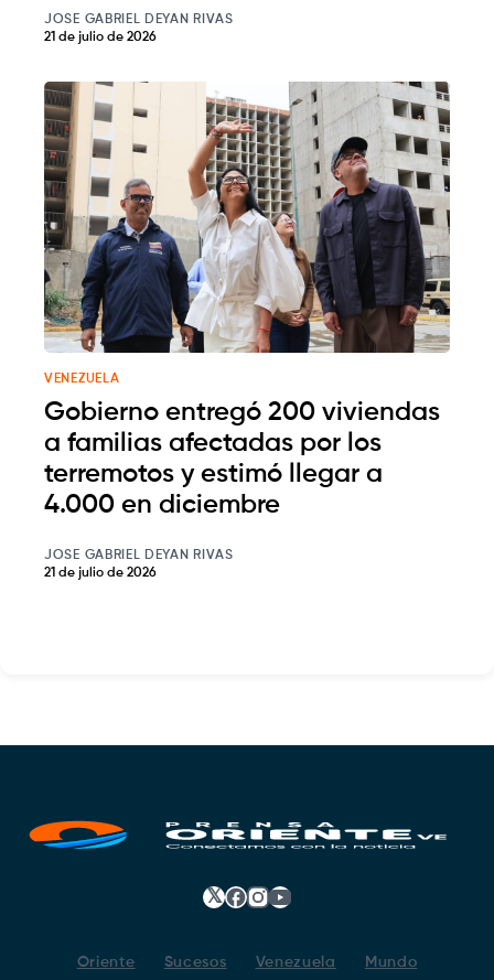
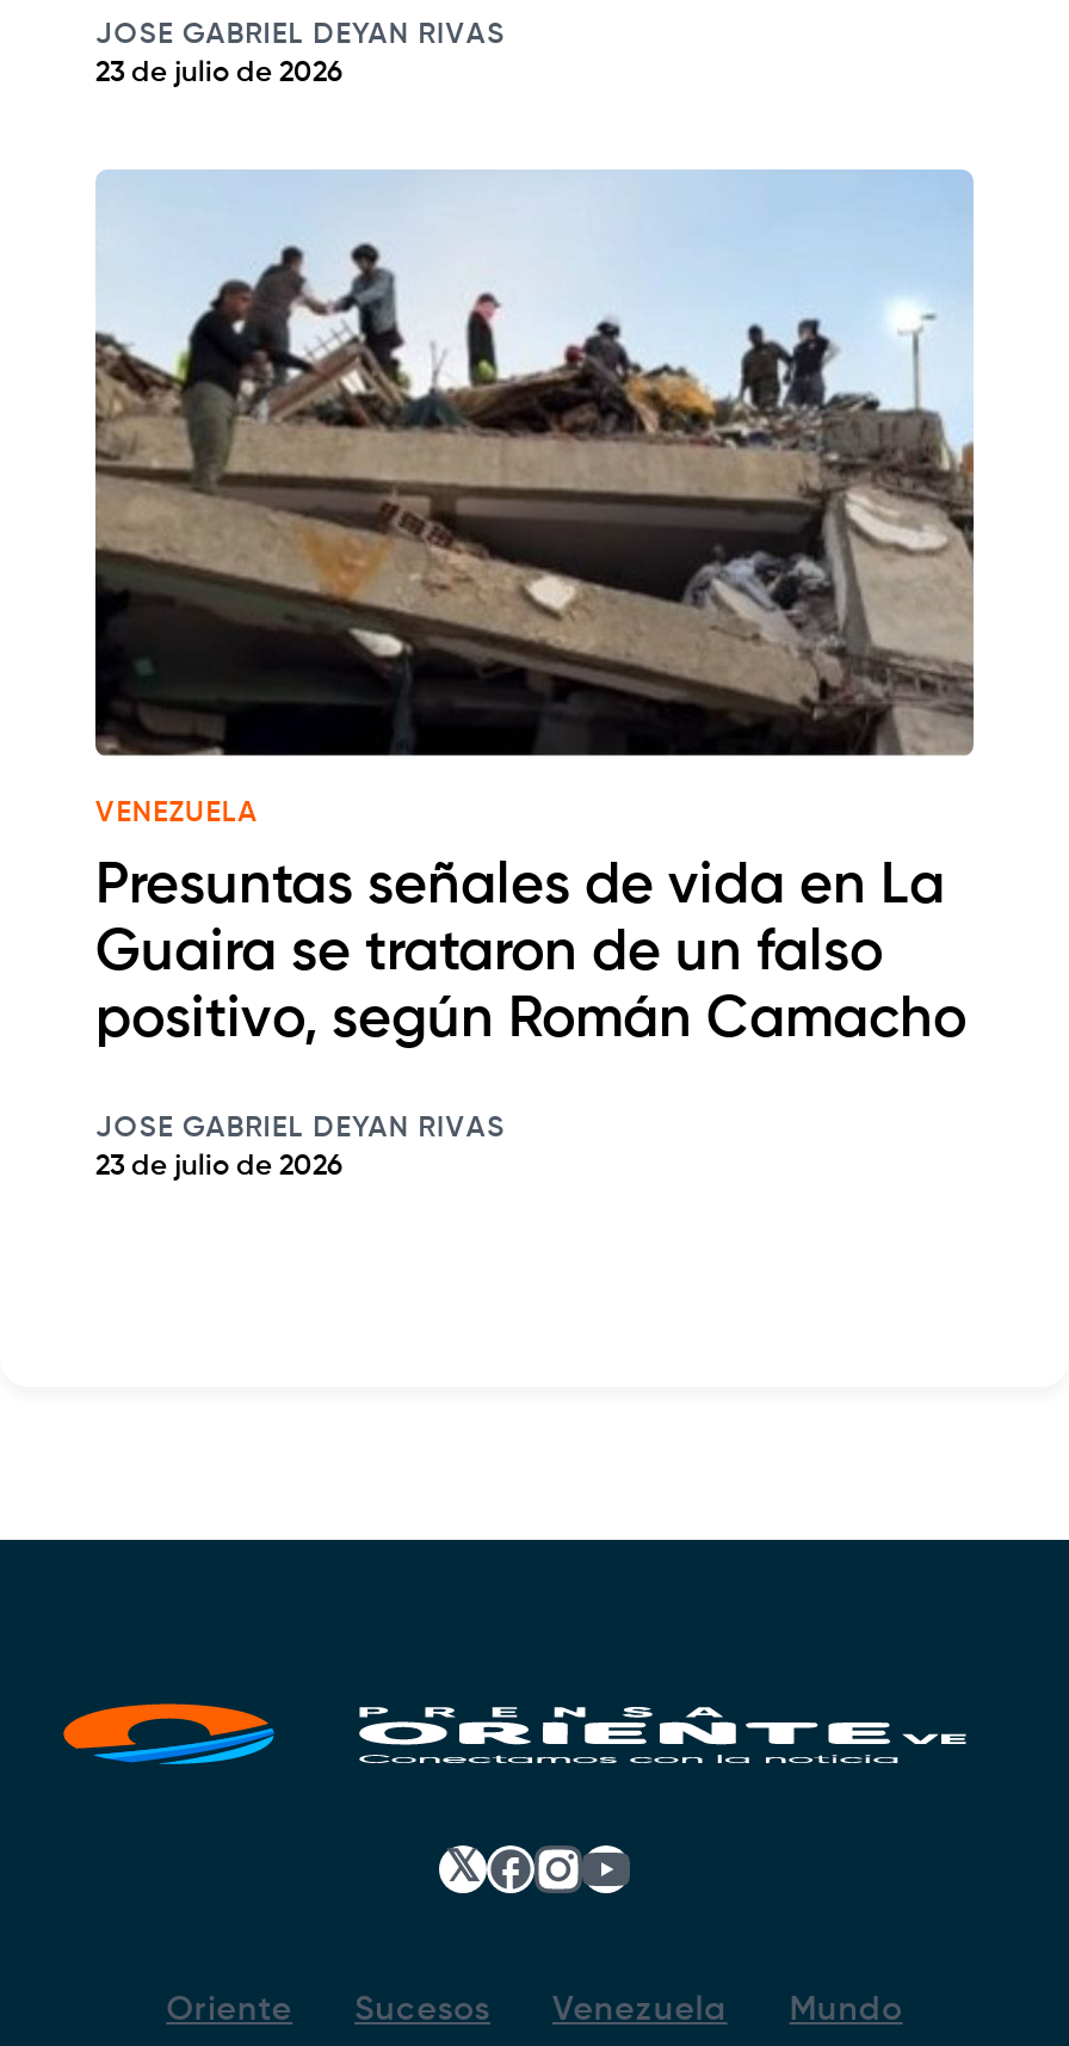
- 21 de julio de 2026
+ 23 de julio de 2026

- [image]
+ [image]

- Gobierno entregó 200 viviendas
- a familias afectadas por los
- terremotos y estimó llegar a
- 4.000 en diciembre
+ Presuntas señales de vida en La
+ Guaira se trataron de un falso
+ positivo, según Román Camacho

- 21 de julio de 2026
+ 23 de julio de 2026
